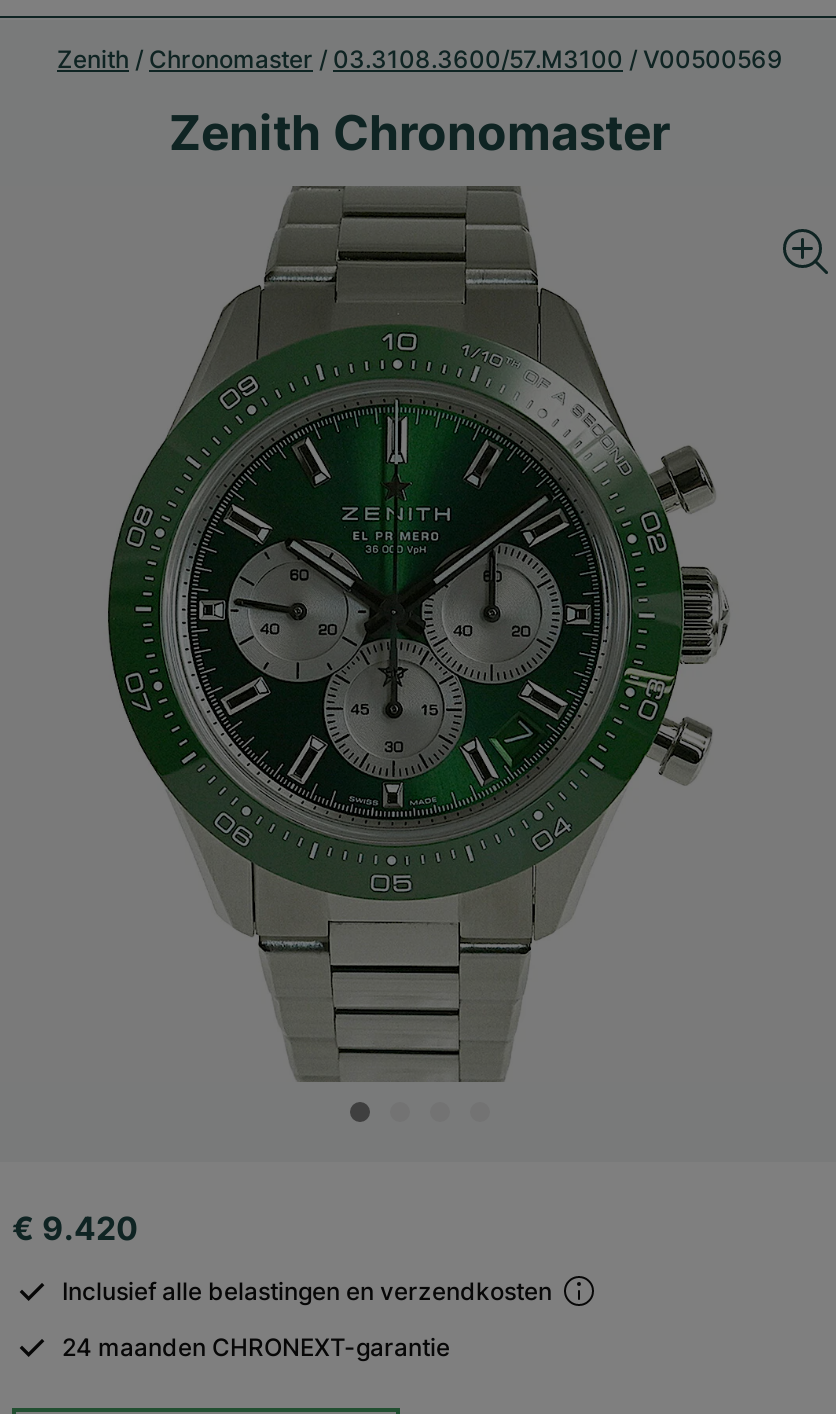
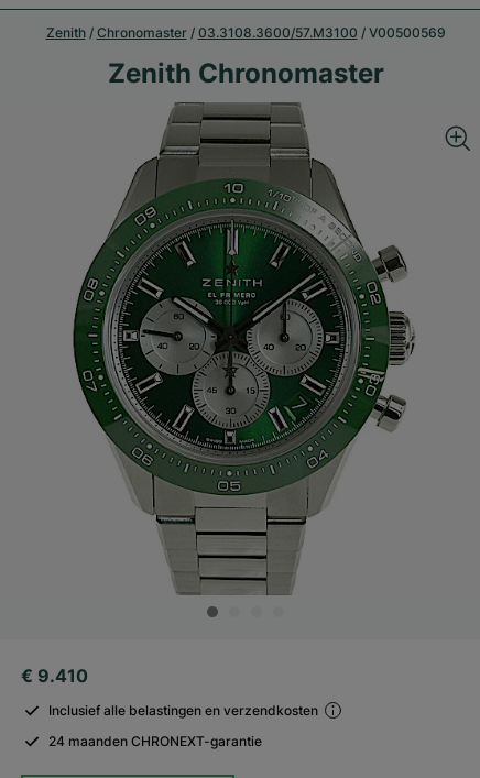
- € 9.420
+ € 9.410
